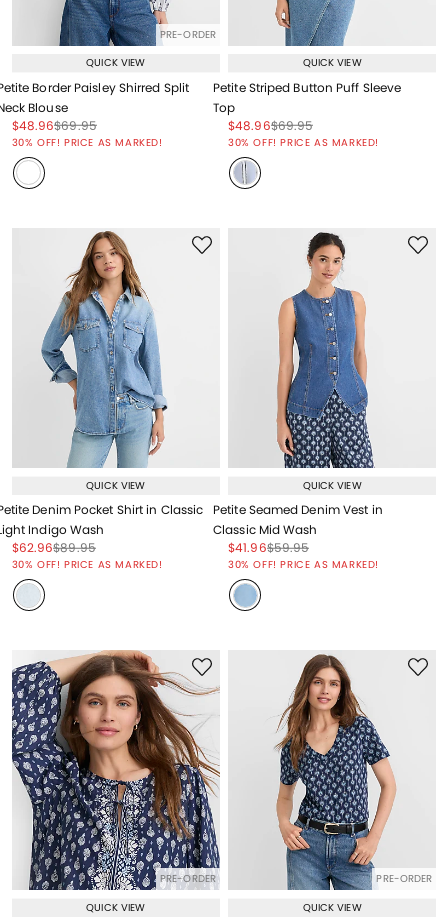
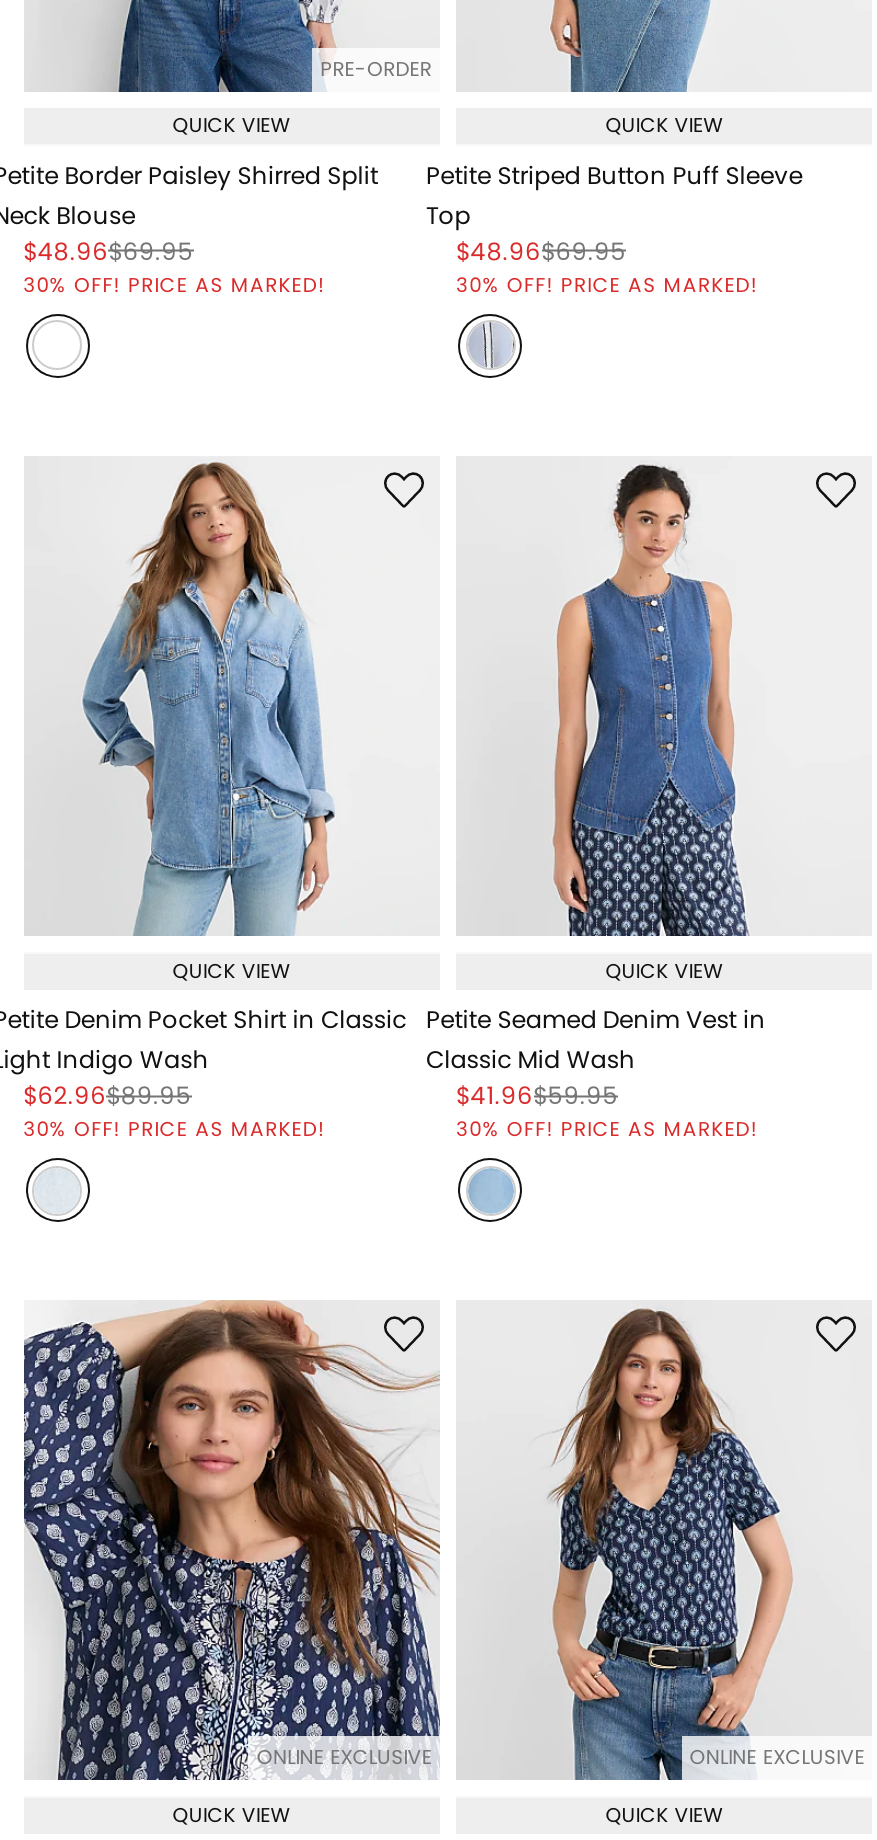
- PRE-ORDER
+ ONLINE EXCLUSIVE

- PRE-ORDER
+ ONLINE EXCLUSIVE
